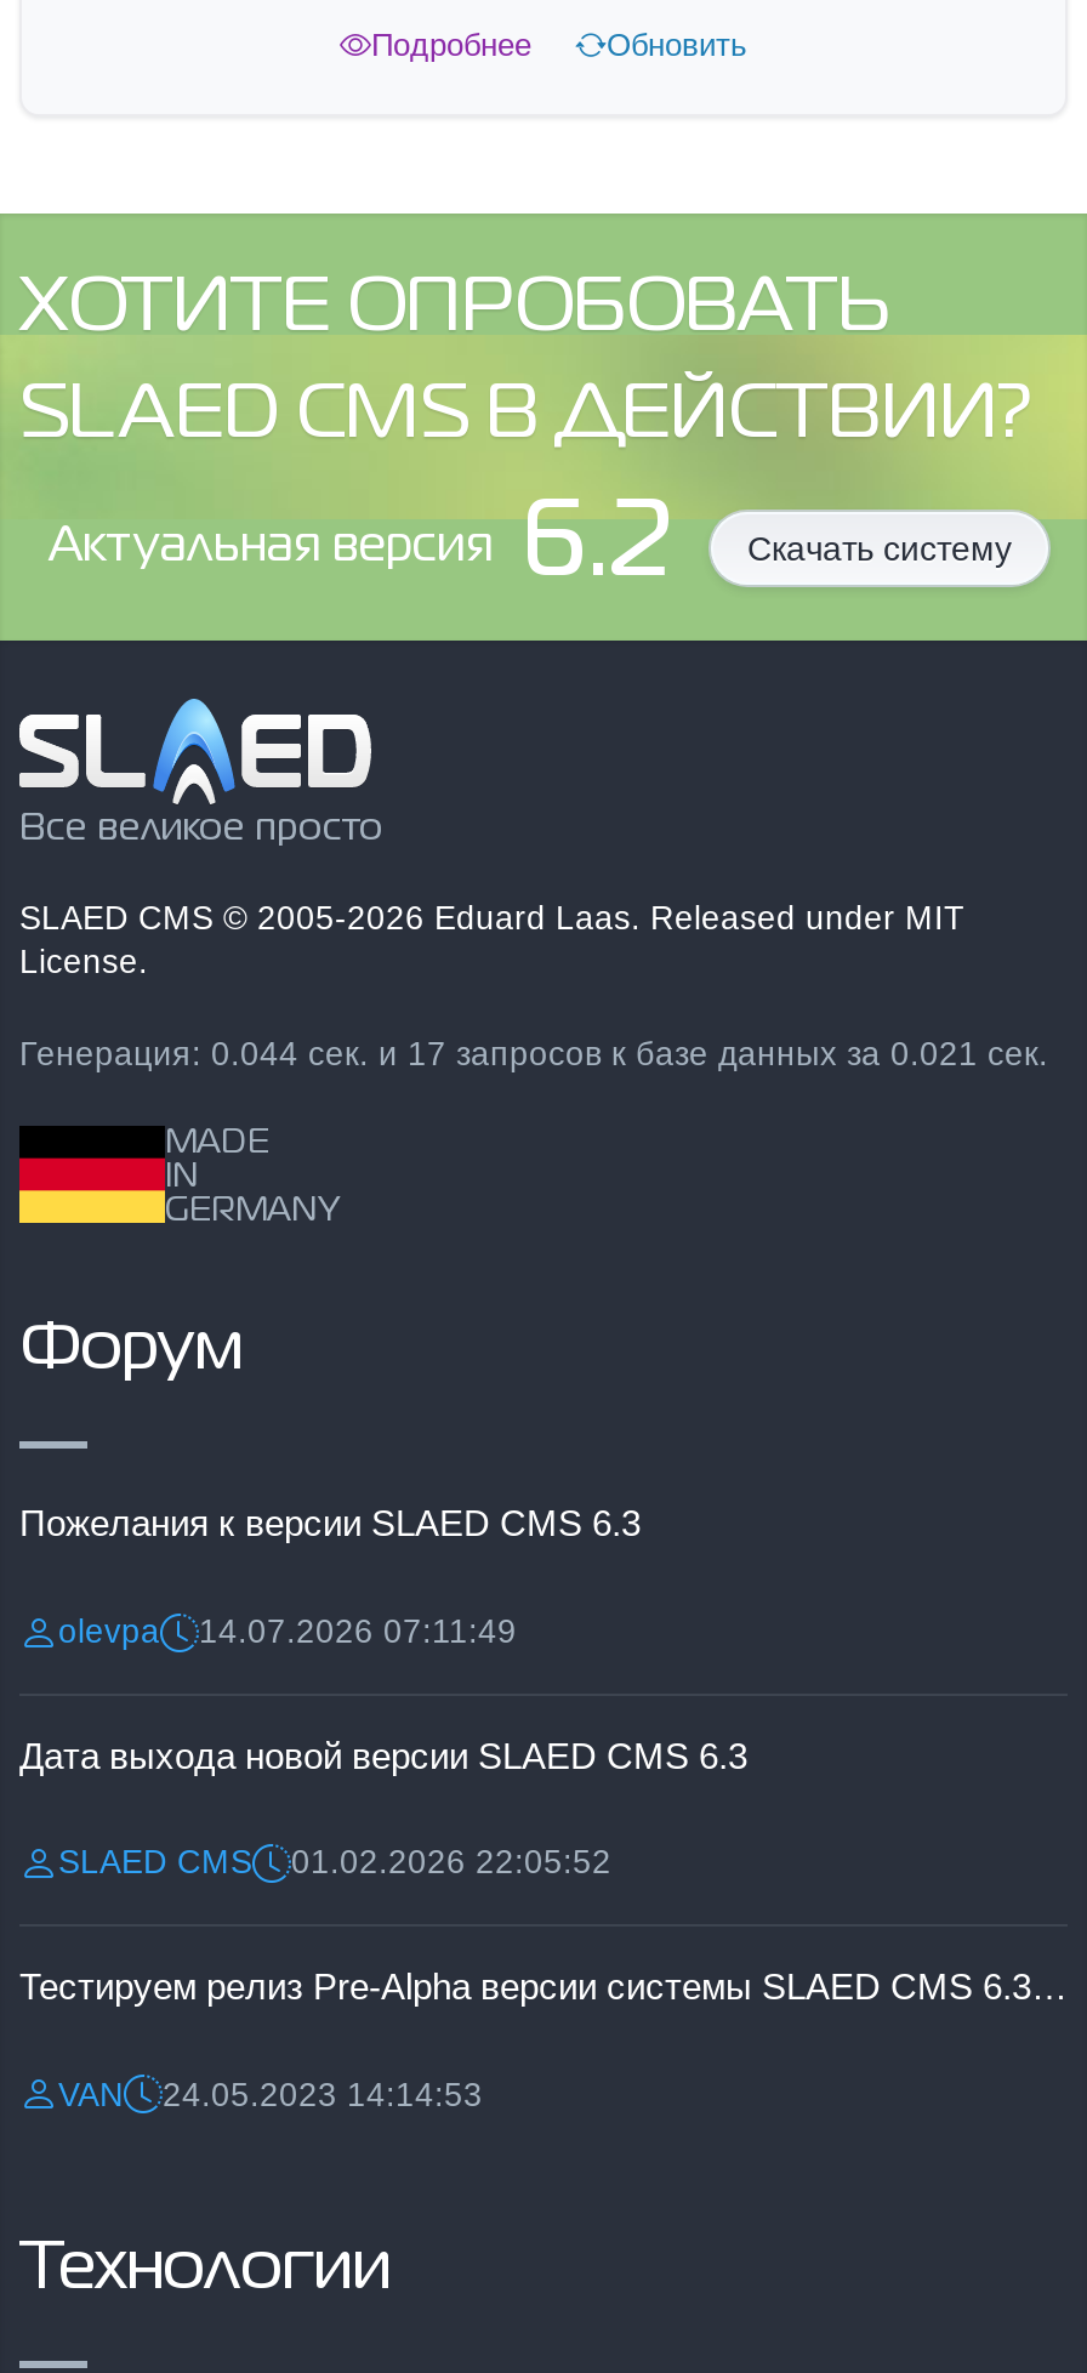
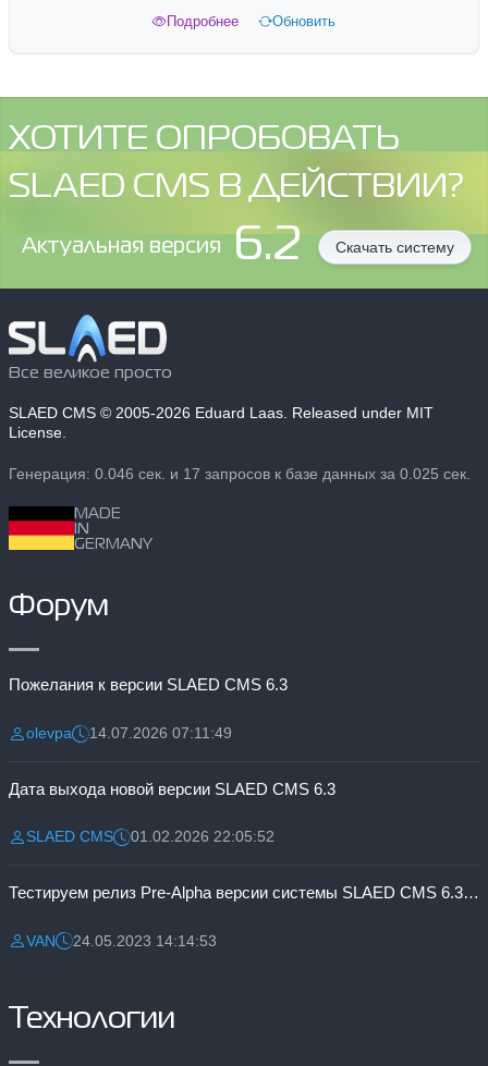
- Генерация: 0.044 сек. и 17 запросов к базе данных за 0.021 сек.
+ Генерация: 0.046 сек. и 17 запросов к базе данных за 0.025 сек.
